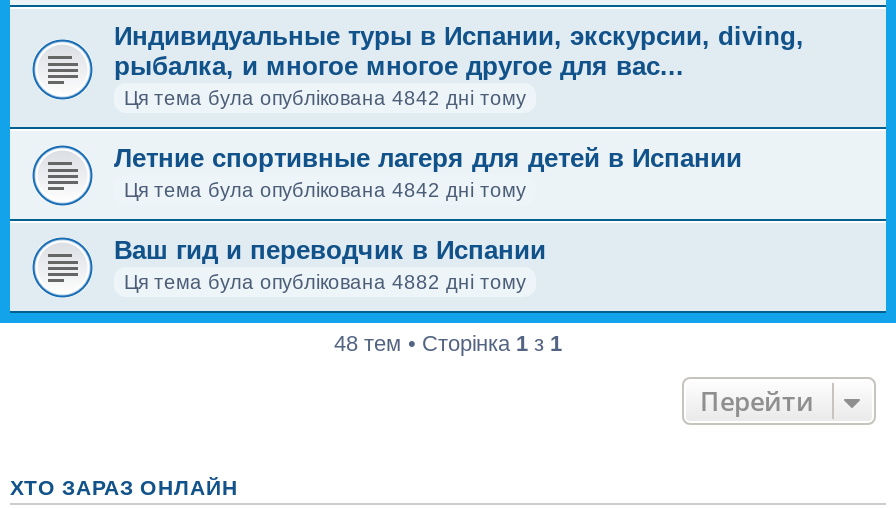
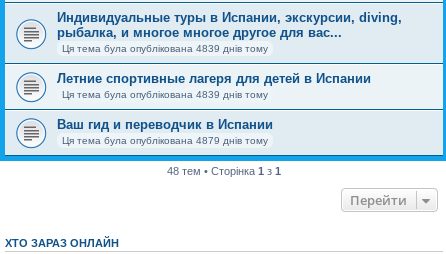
- Ця тема була опублікована 4842 дні тому
+ Ця тема була опублікована 4839 днів тому

- Ця тема була опублікована 4842 дні тому
+ Ця тема була опублікована 4839 днів тому

- Ця тема була опублікована 4882 дні тому
+ Ця тема була опублікована 4879 днів тому
